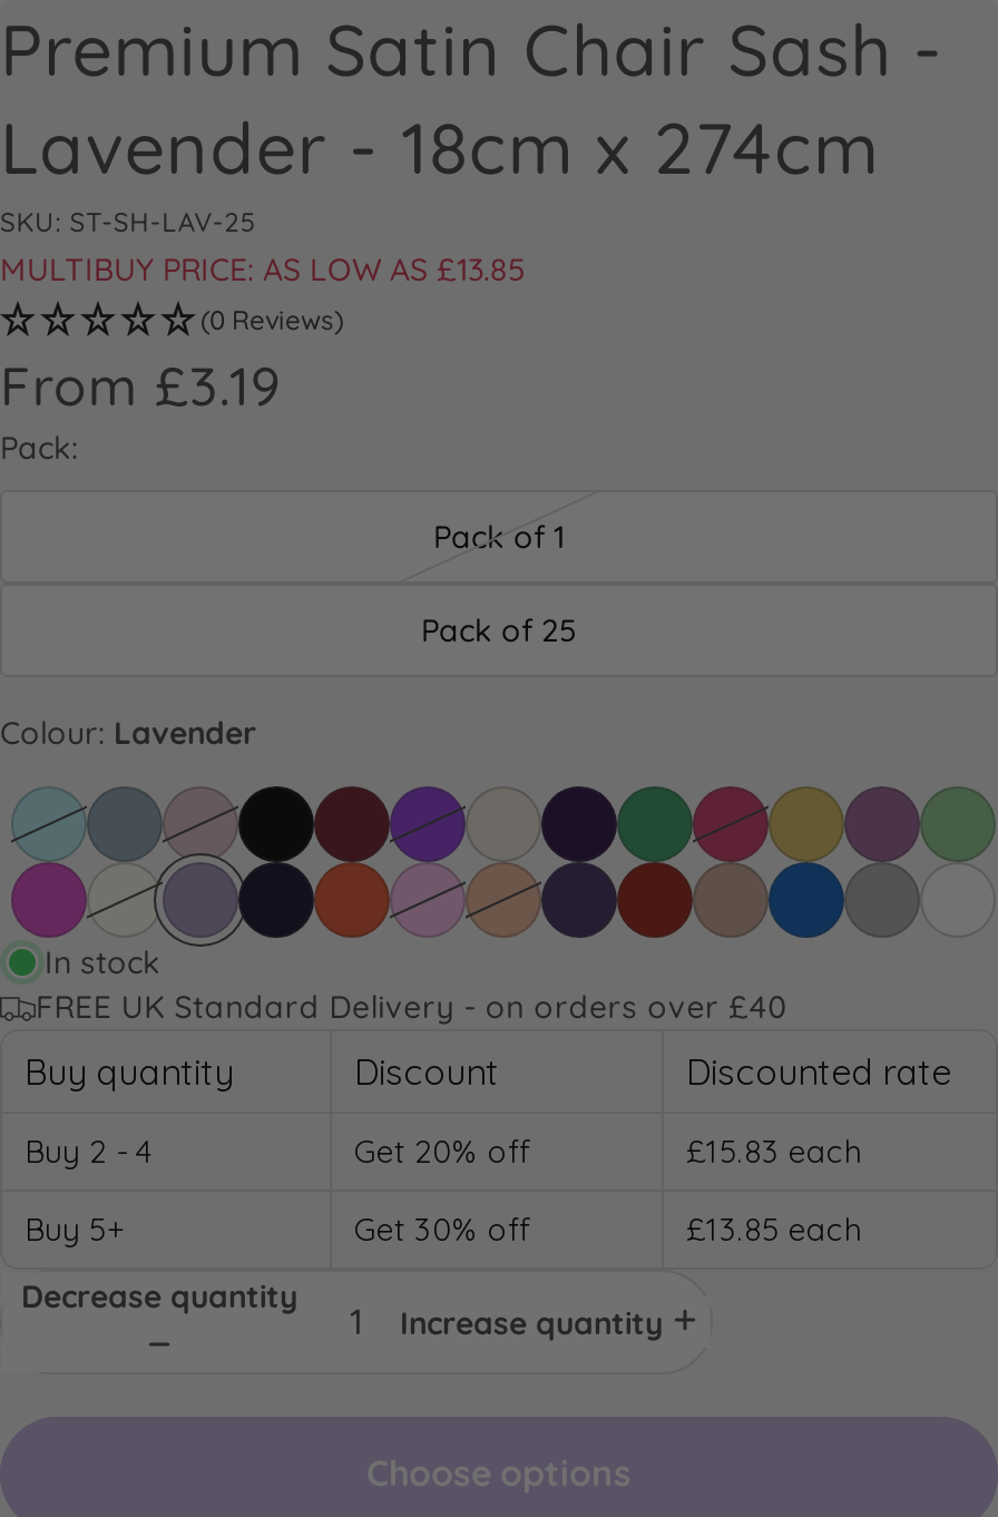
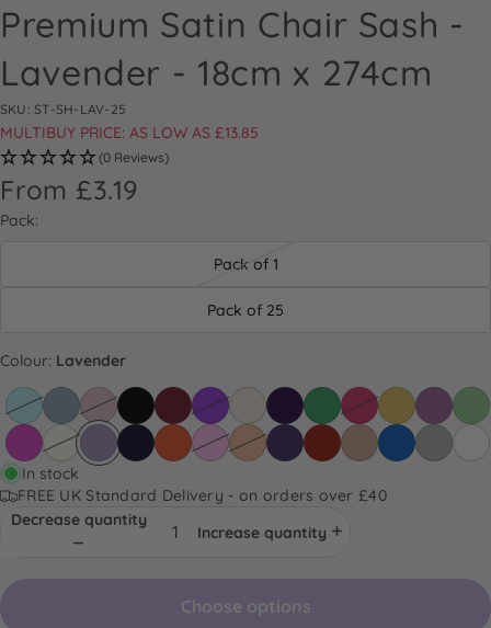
- Buy quantity
- Discount
- Discounted rate
- Buy 2 - 4
- Get 20% off
- £15.83 each
- Buy 5+
- Get 30% off
- £13.85 each
